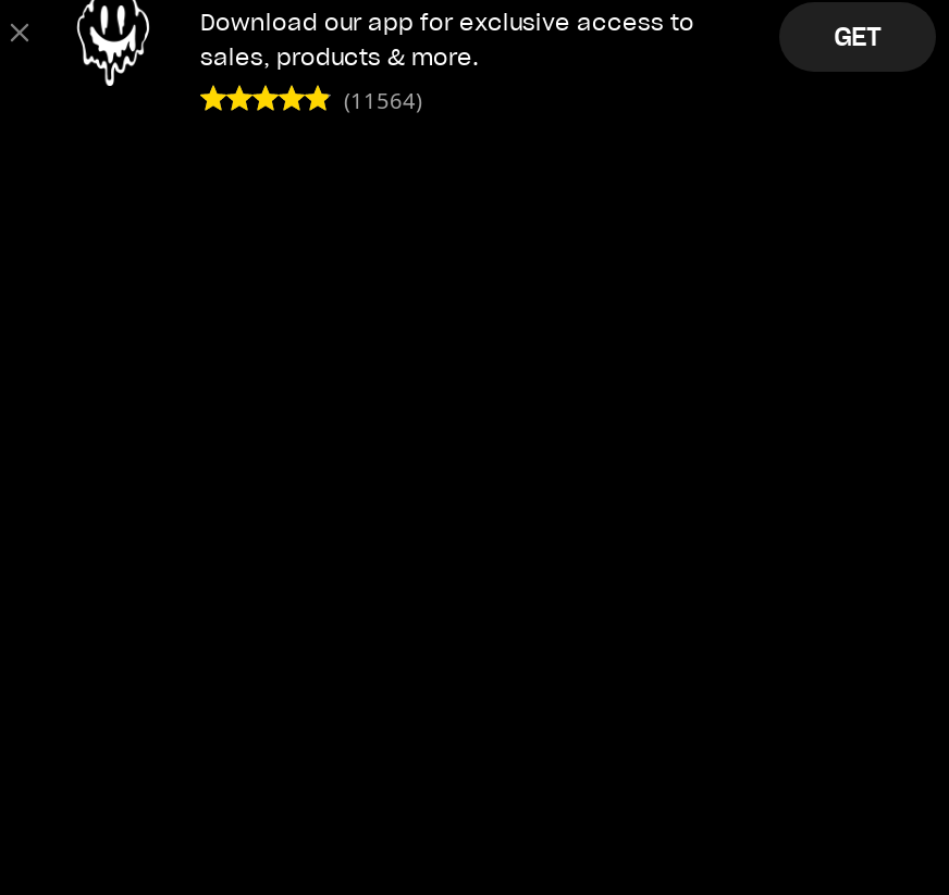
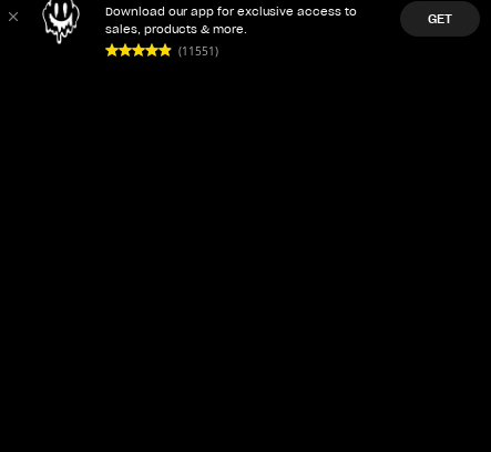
- (11564)
+ (11551)
